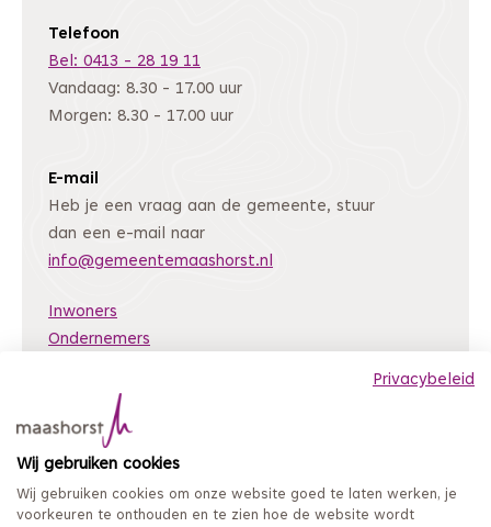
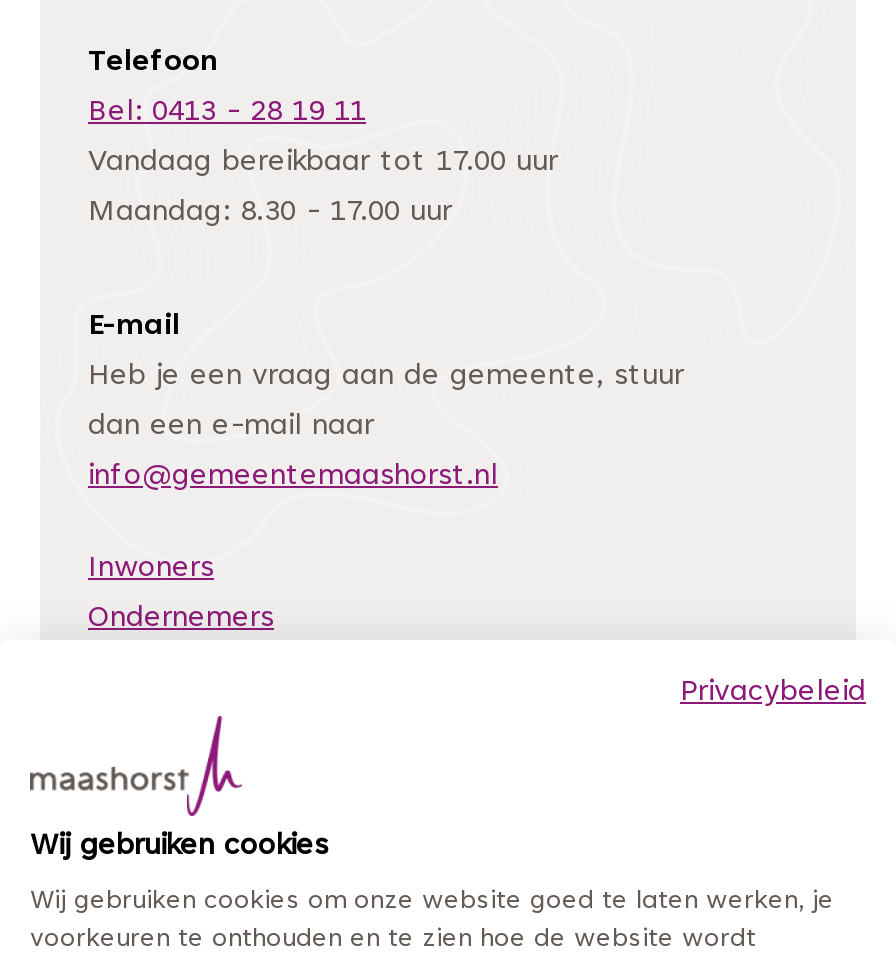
- Vandaag: 8.30 - 17.00 uur
+ Vandaag bereikbaar tot 17.00 uur

- Morgen: 8.30 - 17.00 uur
+ Maandag: 8.30 - 17.00 uur
